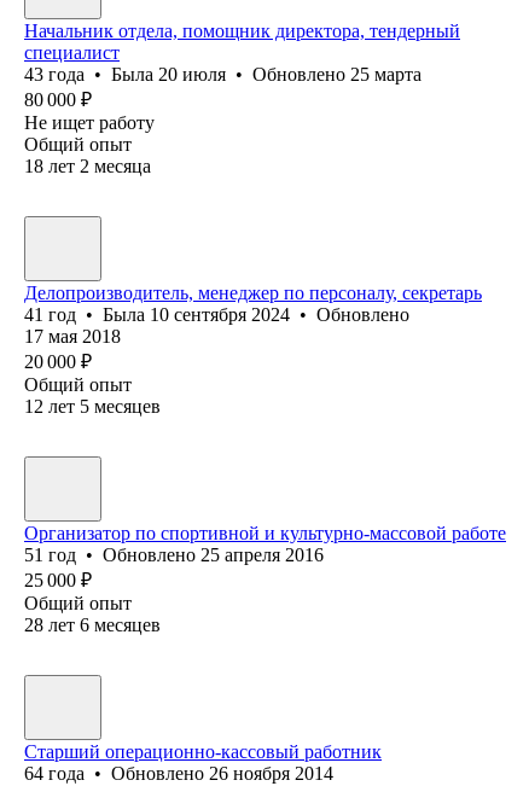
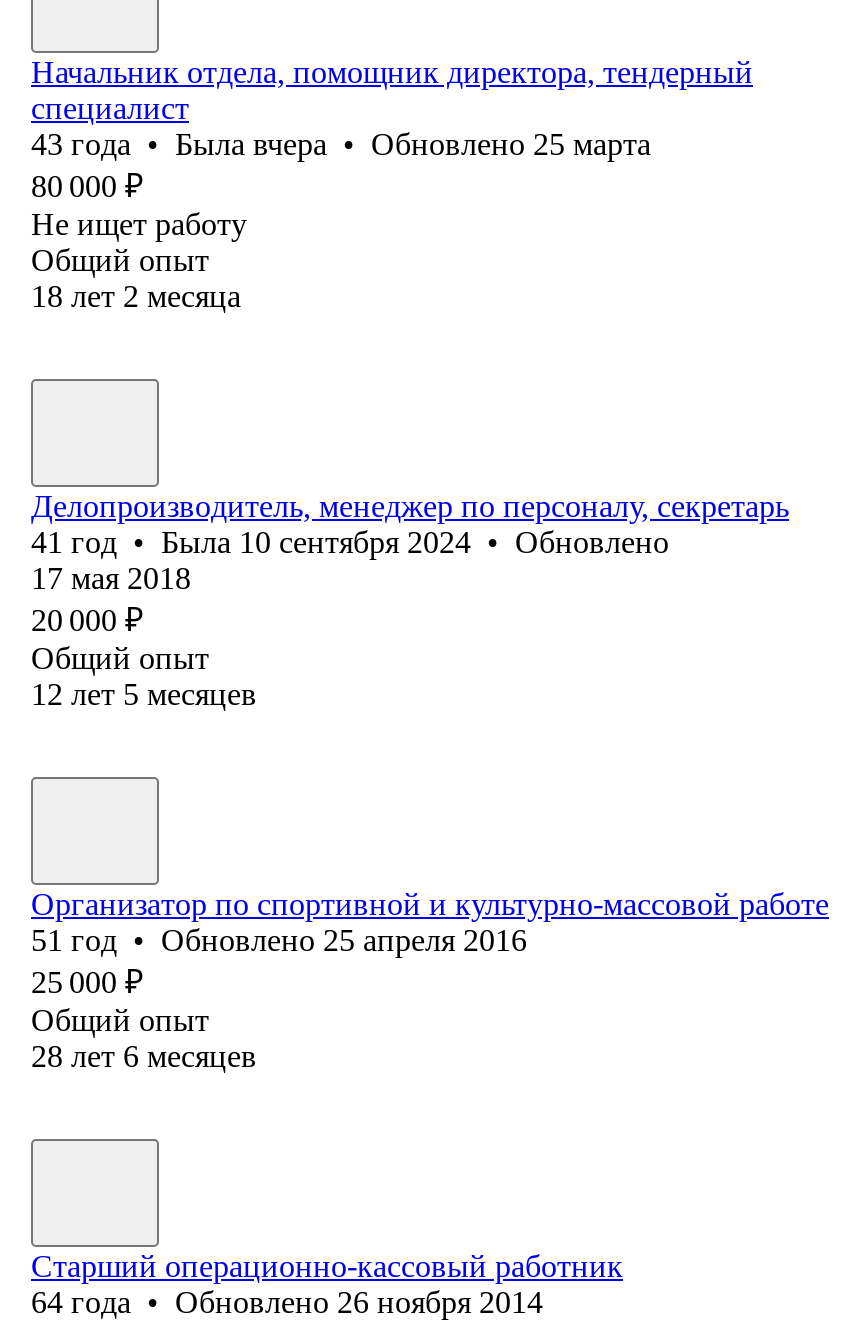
- 43 года • Была 20 июля • Обновлено 25 марта
+ 43 года • Была вчера • Обновлено 25 марта
